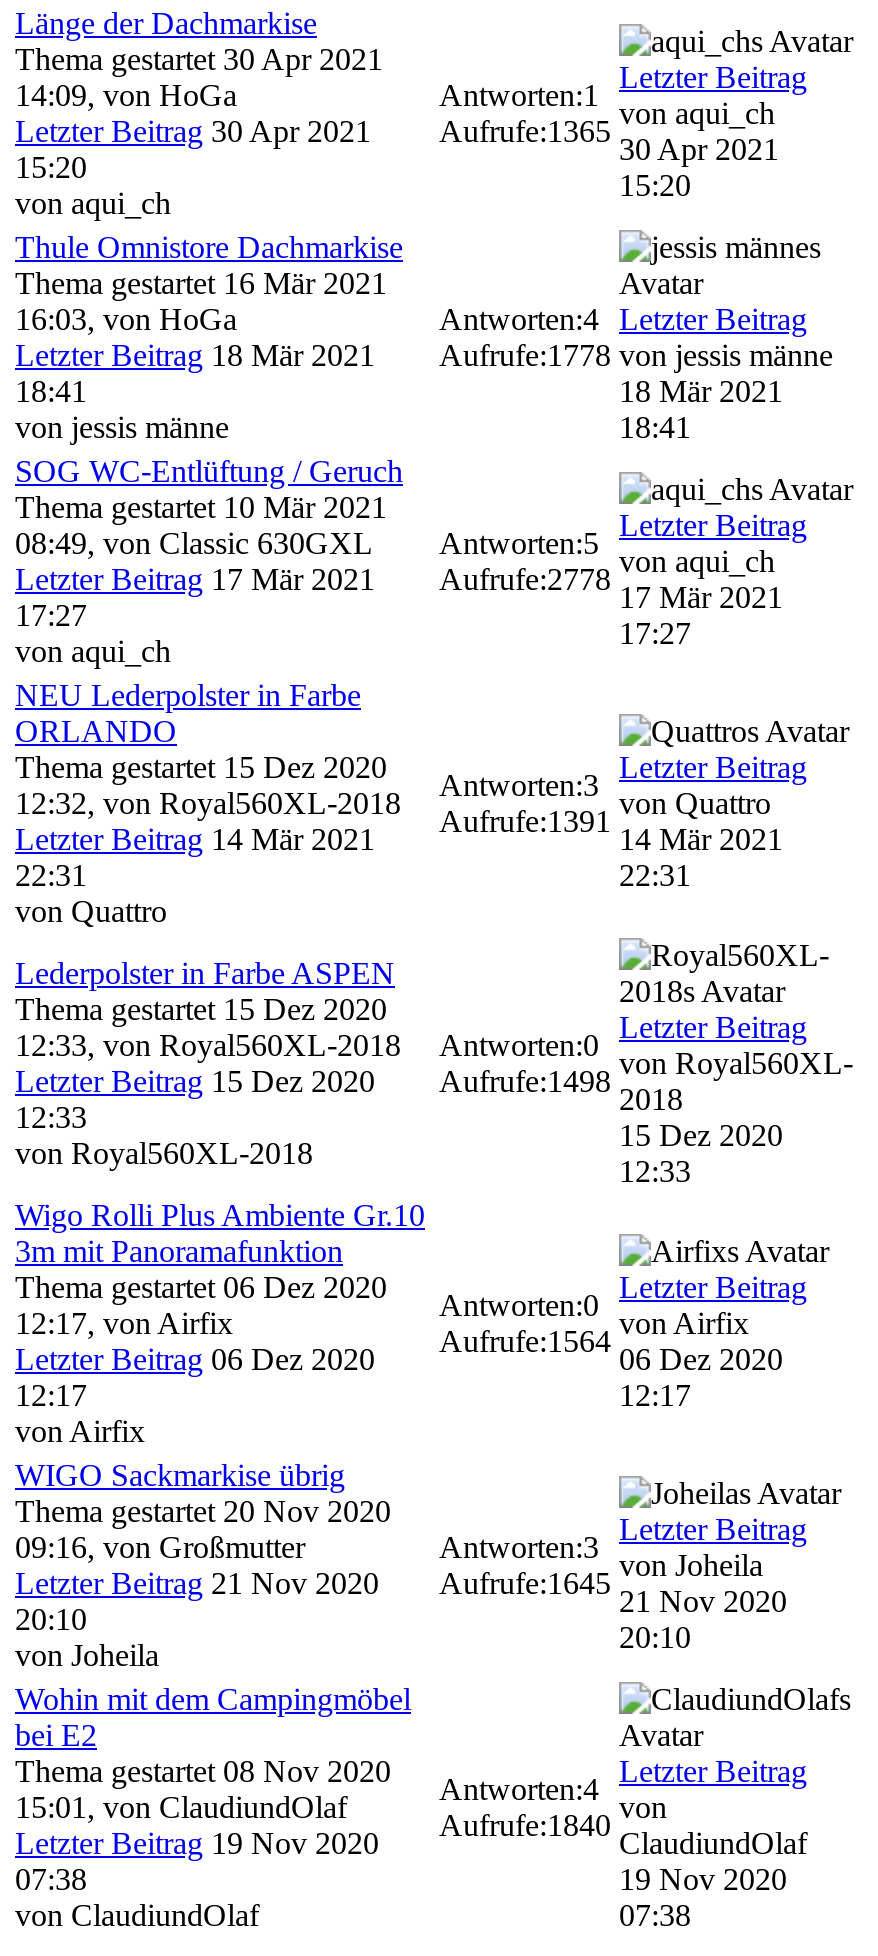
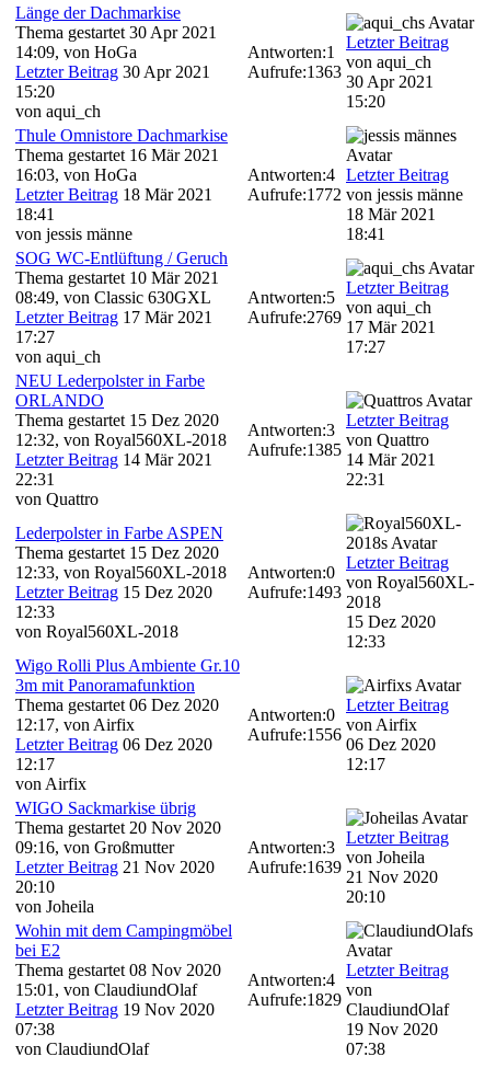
- Letzter Beitrag 30 Apr 2021 Aufrufe:1365
+ Letzter Beitrag 30 Apr 2021 Aufrufe:1363

- Letzter Beitrag 18 Mär 2021 Aufrufe:1778 von jessis männe
+ Letzter Beitrag 18 Mär 2021 Aufrufe:1772 von jessis männe

- Letzter Beitrag 17 Mär 2021 Aufrufe:2778
+ Letzter Beitrag 17 Mär 2021 Aufrufe:2769

- Aufrufe:1391
+ Aufrufe:1385

- Letzter Beitrag 15 Dez 2020 Aufrufe:1498
+ Letzter Beitrag 15 Dez 2020 Aufrufe:1493

- Aufrufe:1564
+ Aufrufe:1556

- Letzter Beitrag 21 Nov 2020 Aufrufe:1645
+ Letzter Beitrag 21 Nov 2020 Aufrufe:1639

- Aufrufe:1840
+ Aufrufe:1829
